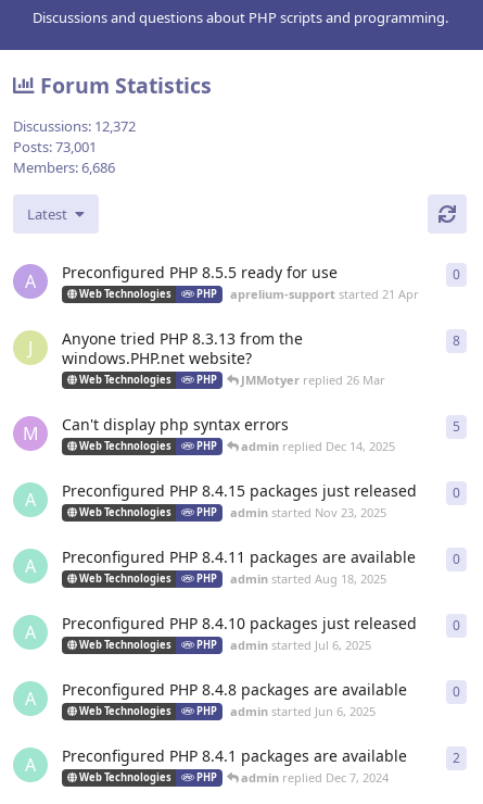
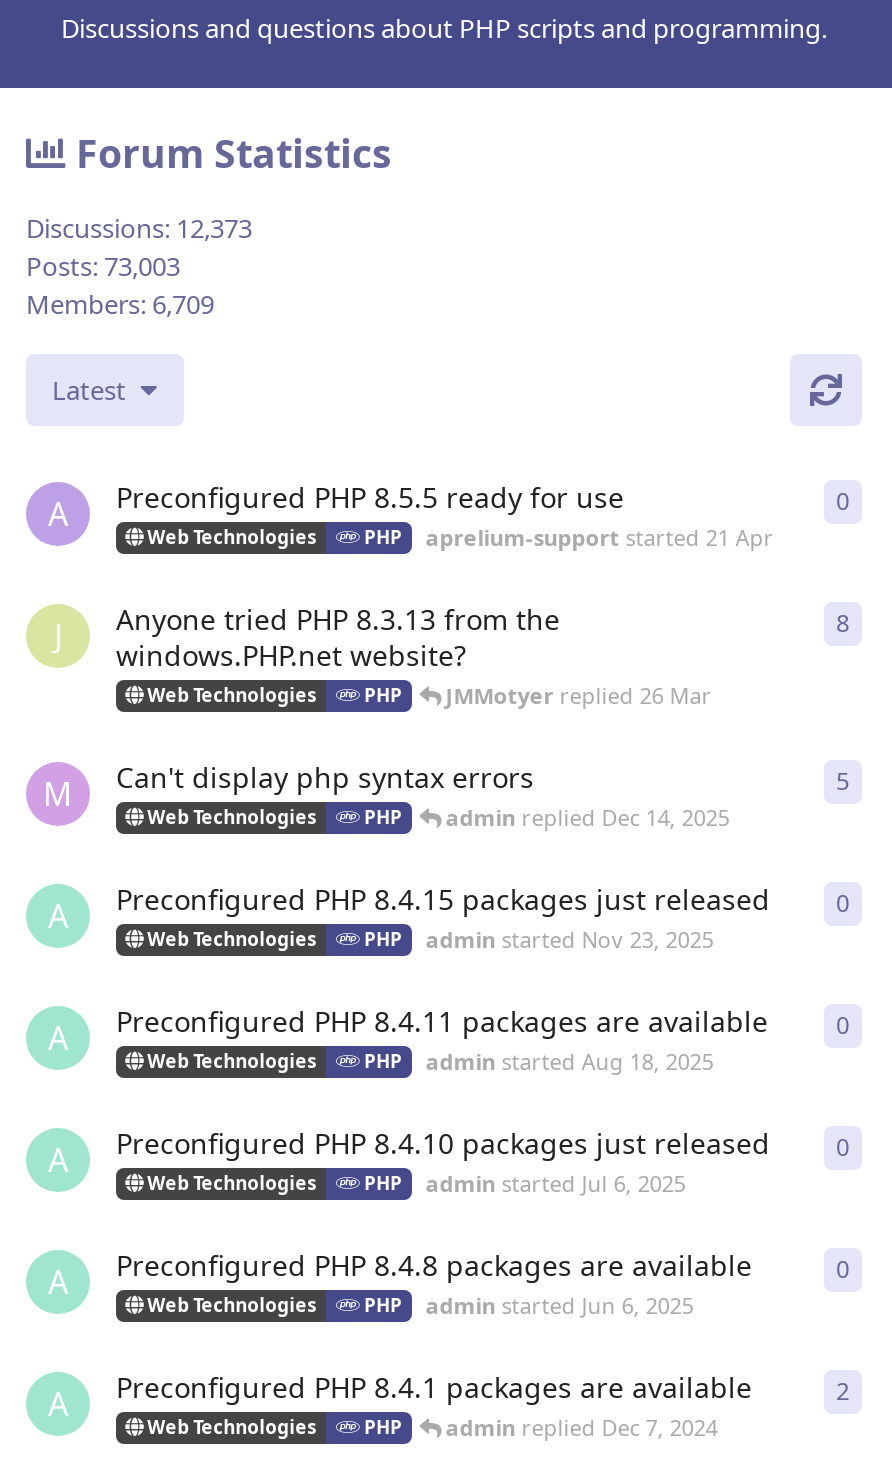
- Discussions: 12,372
+ Discussions: 12,373

- Posts: 73,001
+ Posts: 73,003

- Members: 6,686
+ Members: 6,709
